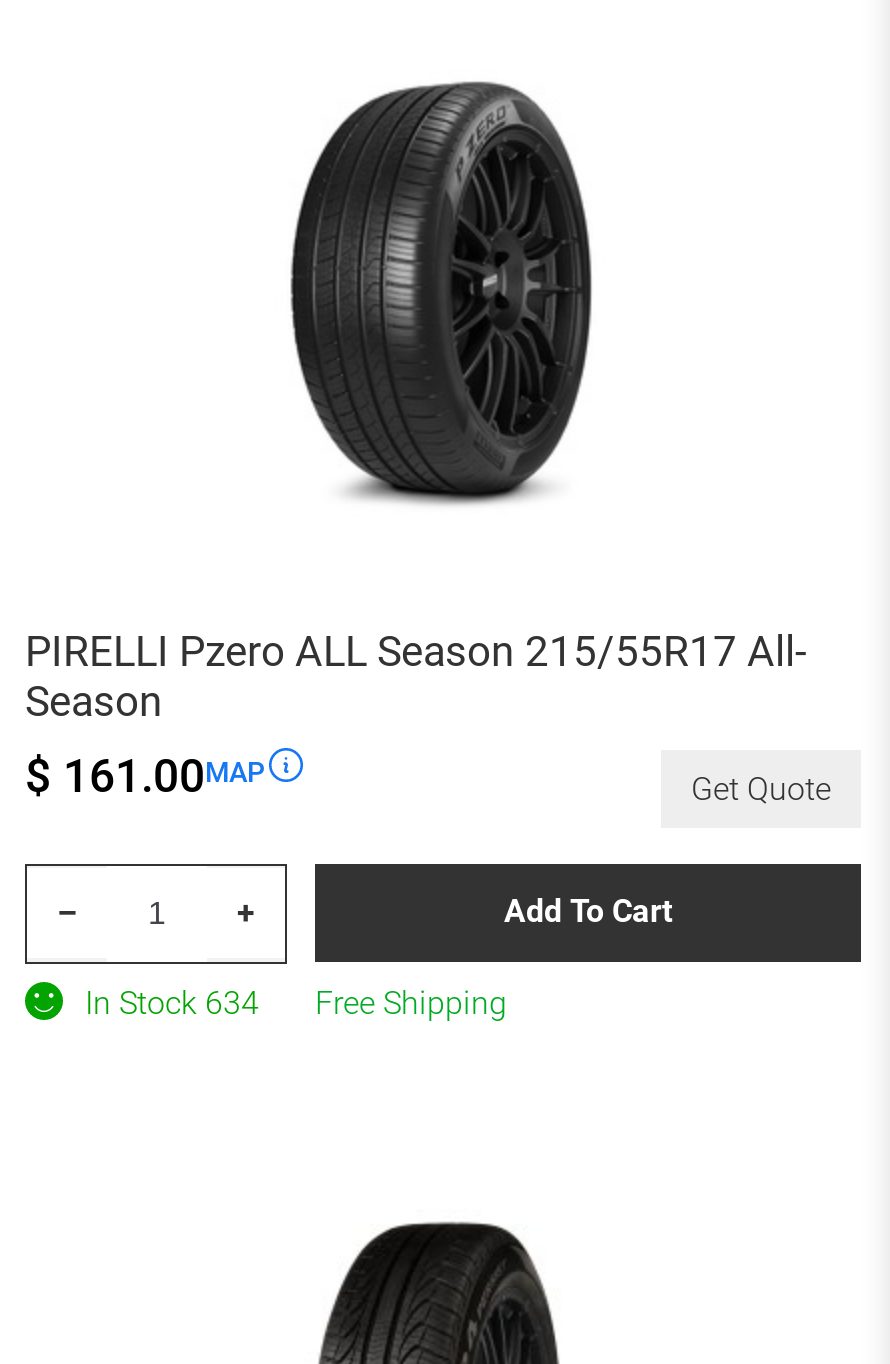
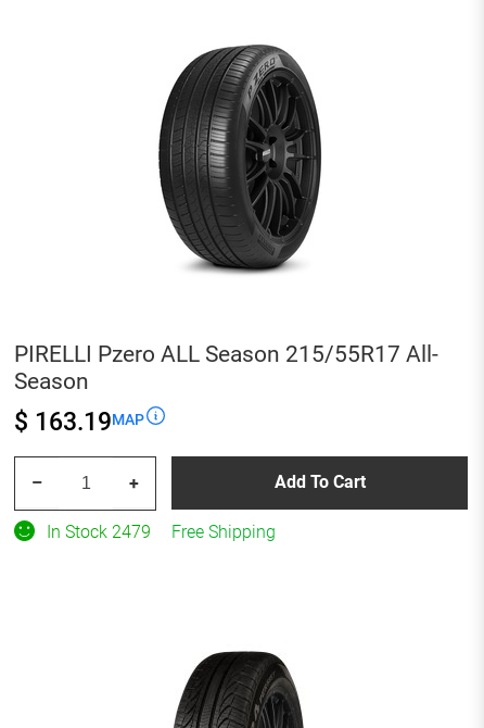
- $ 161.00MAP
- Get Quote
+ $ 163.19MAP

- In Stock 634
+ In Stock 2479
